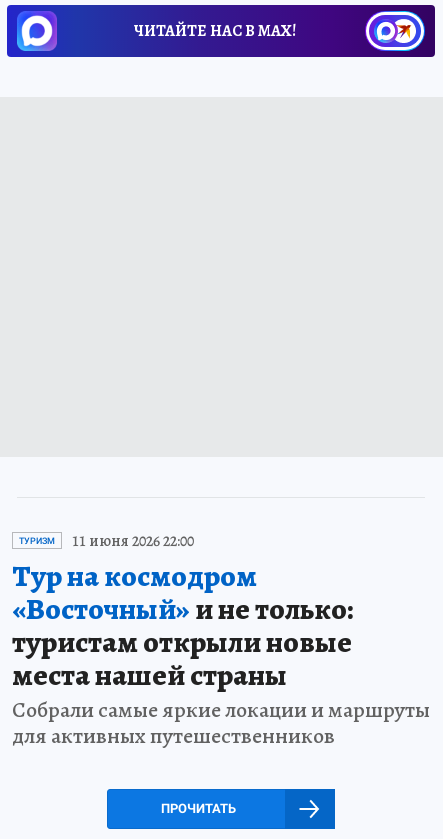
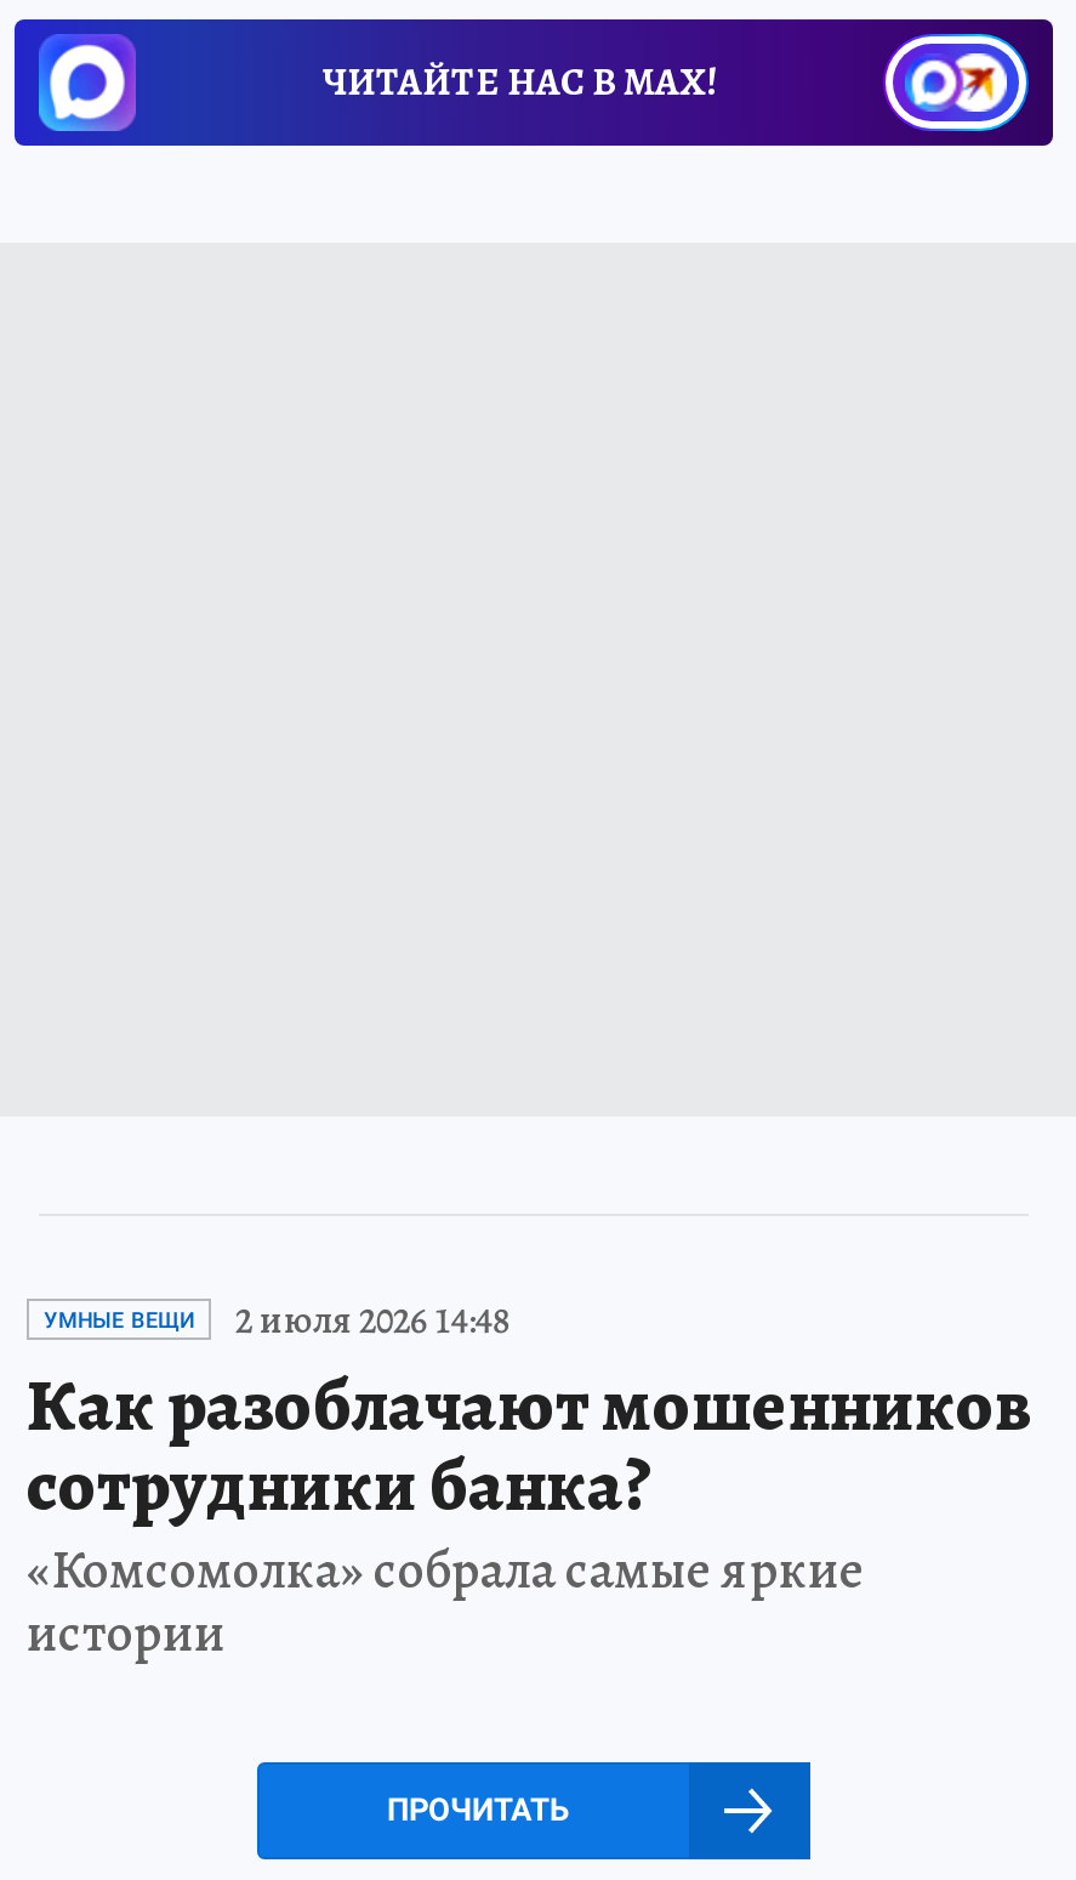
- ТУРИЗМ
- 11 июня 2026 22:00
- Тур на космодром
- «Восточный»и не только:
- туристам открыли новые
- места нашей страны
- Собрали самые яркие локации и маршруты
- для активных путешественников
+ УМНЫЕ ВЕЩИ
+ 2 июля 2026 14:48
+ Как разоблачают мошенников
+ сотрудники банка?
+ «Комсомолка» собрала самые яркие
+ истории
